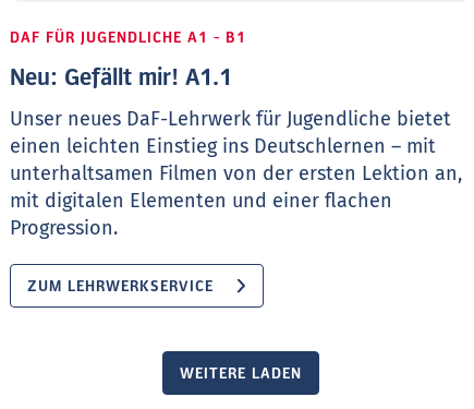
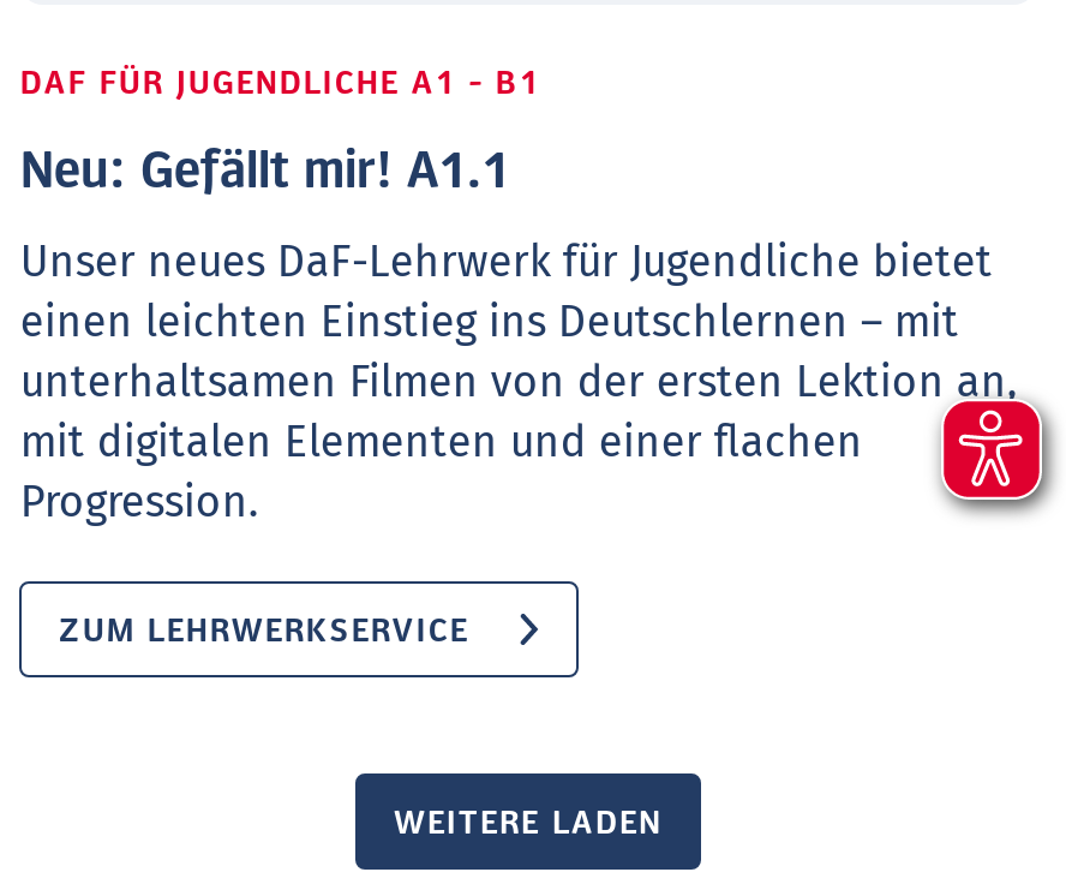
+ [image]
